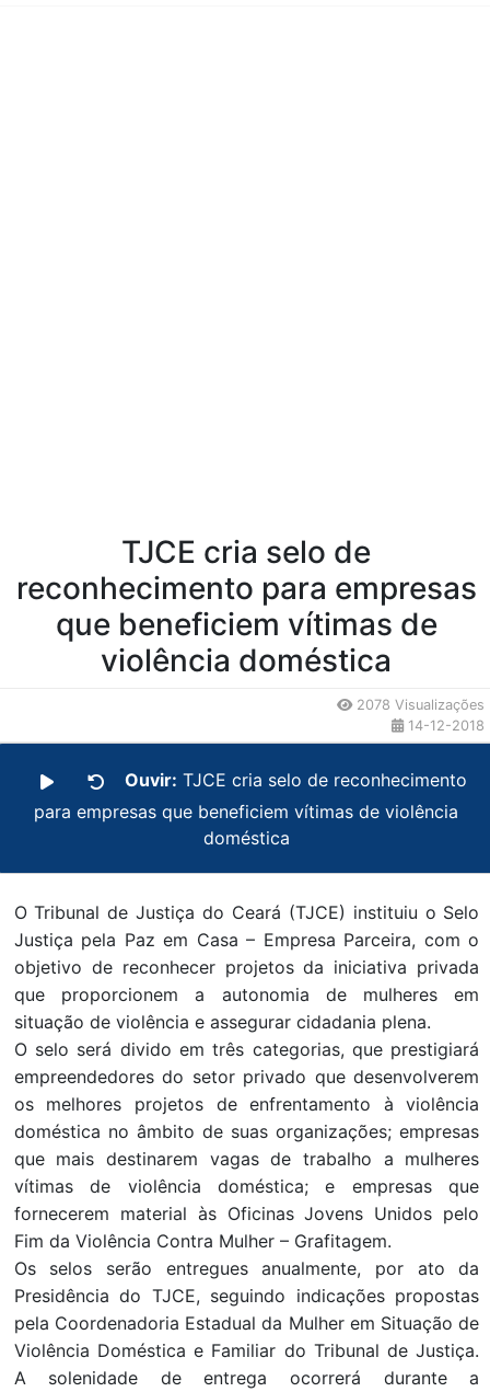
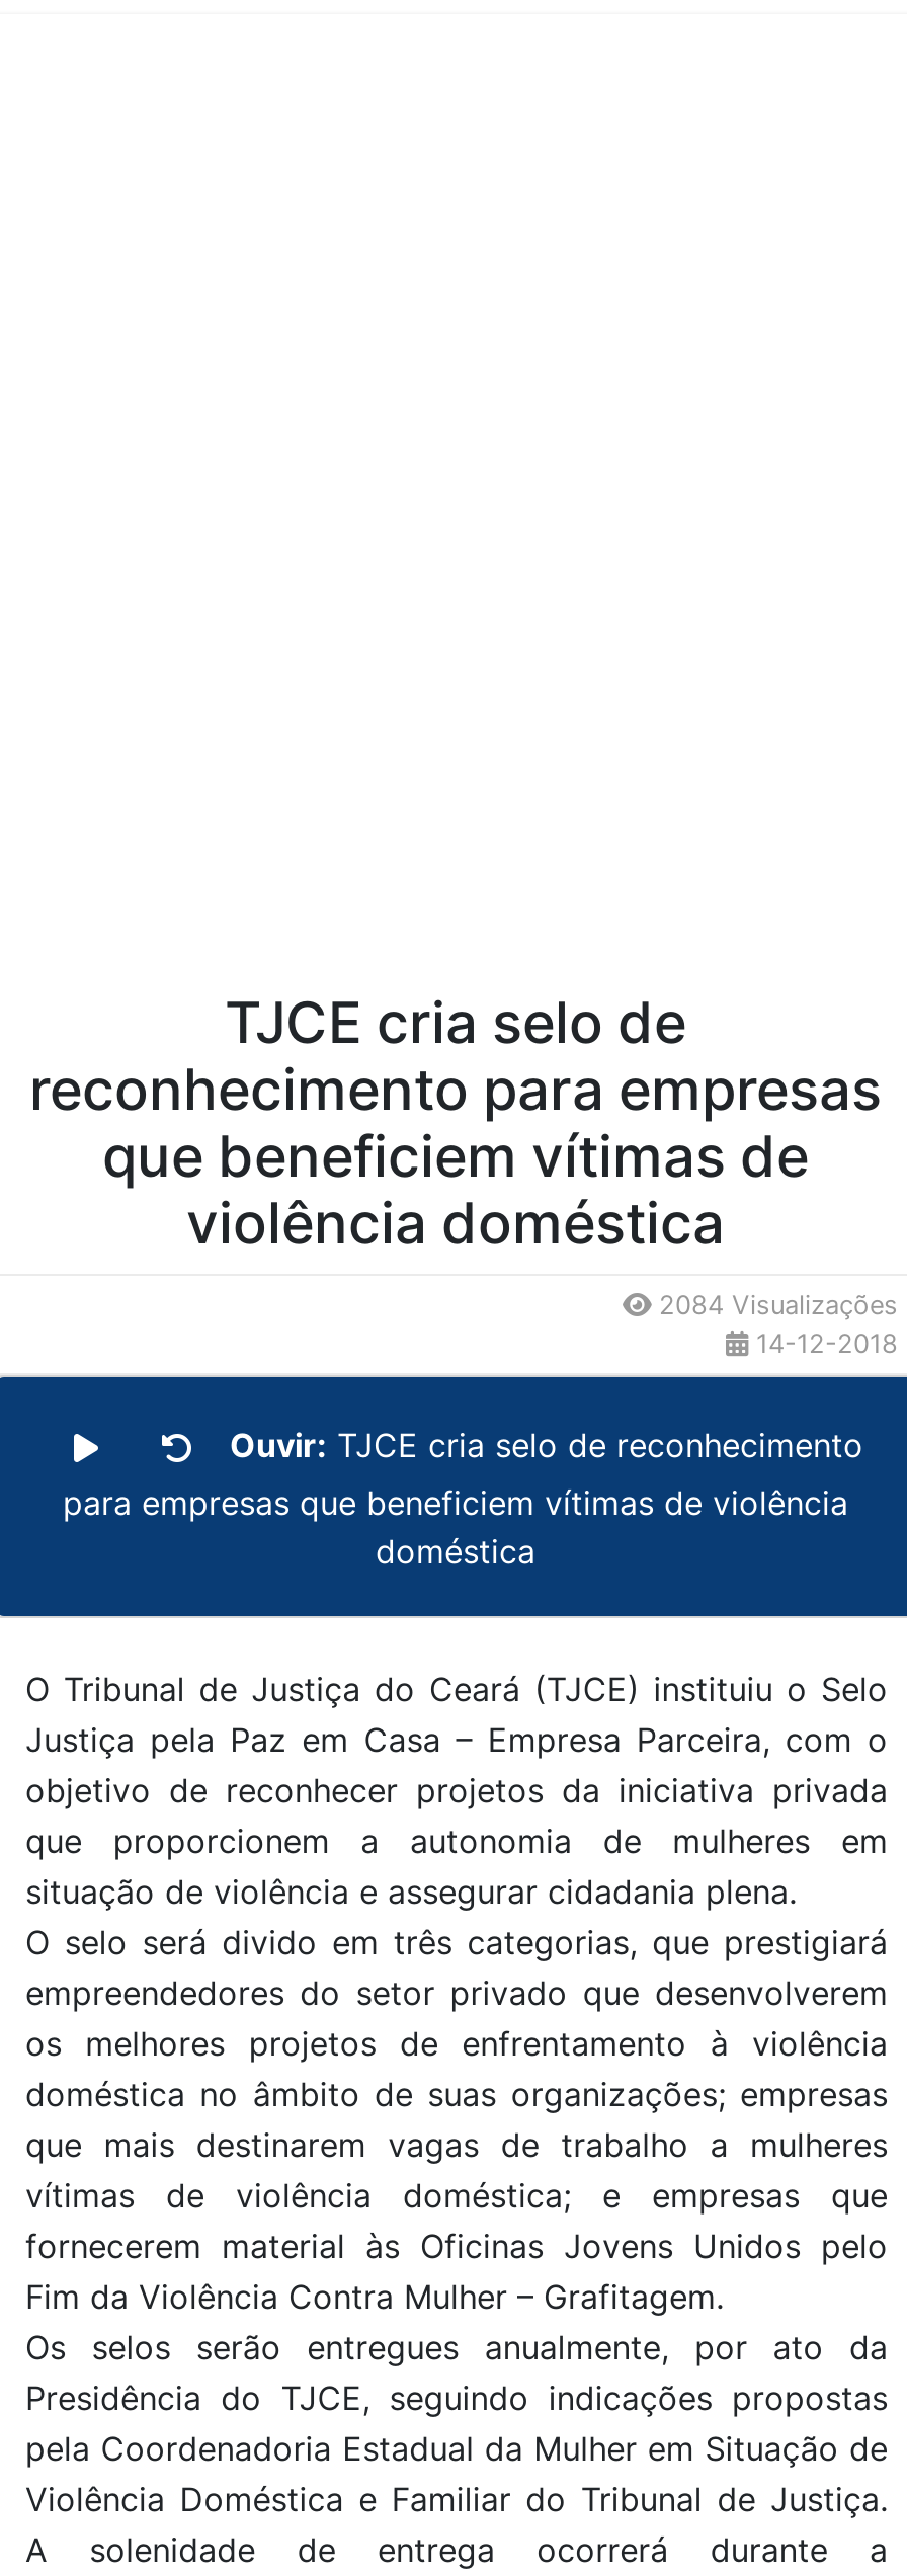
- 2078 Visualizações
+ 2084 Visualizações
